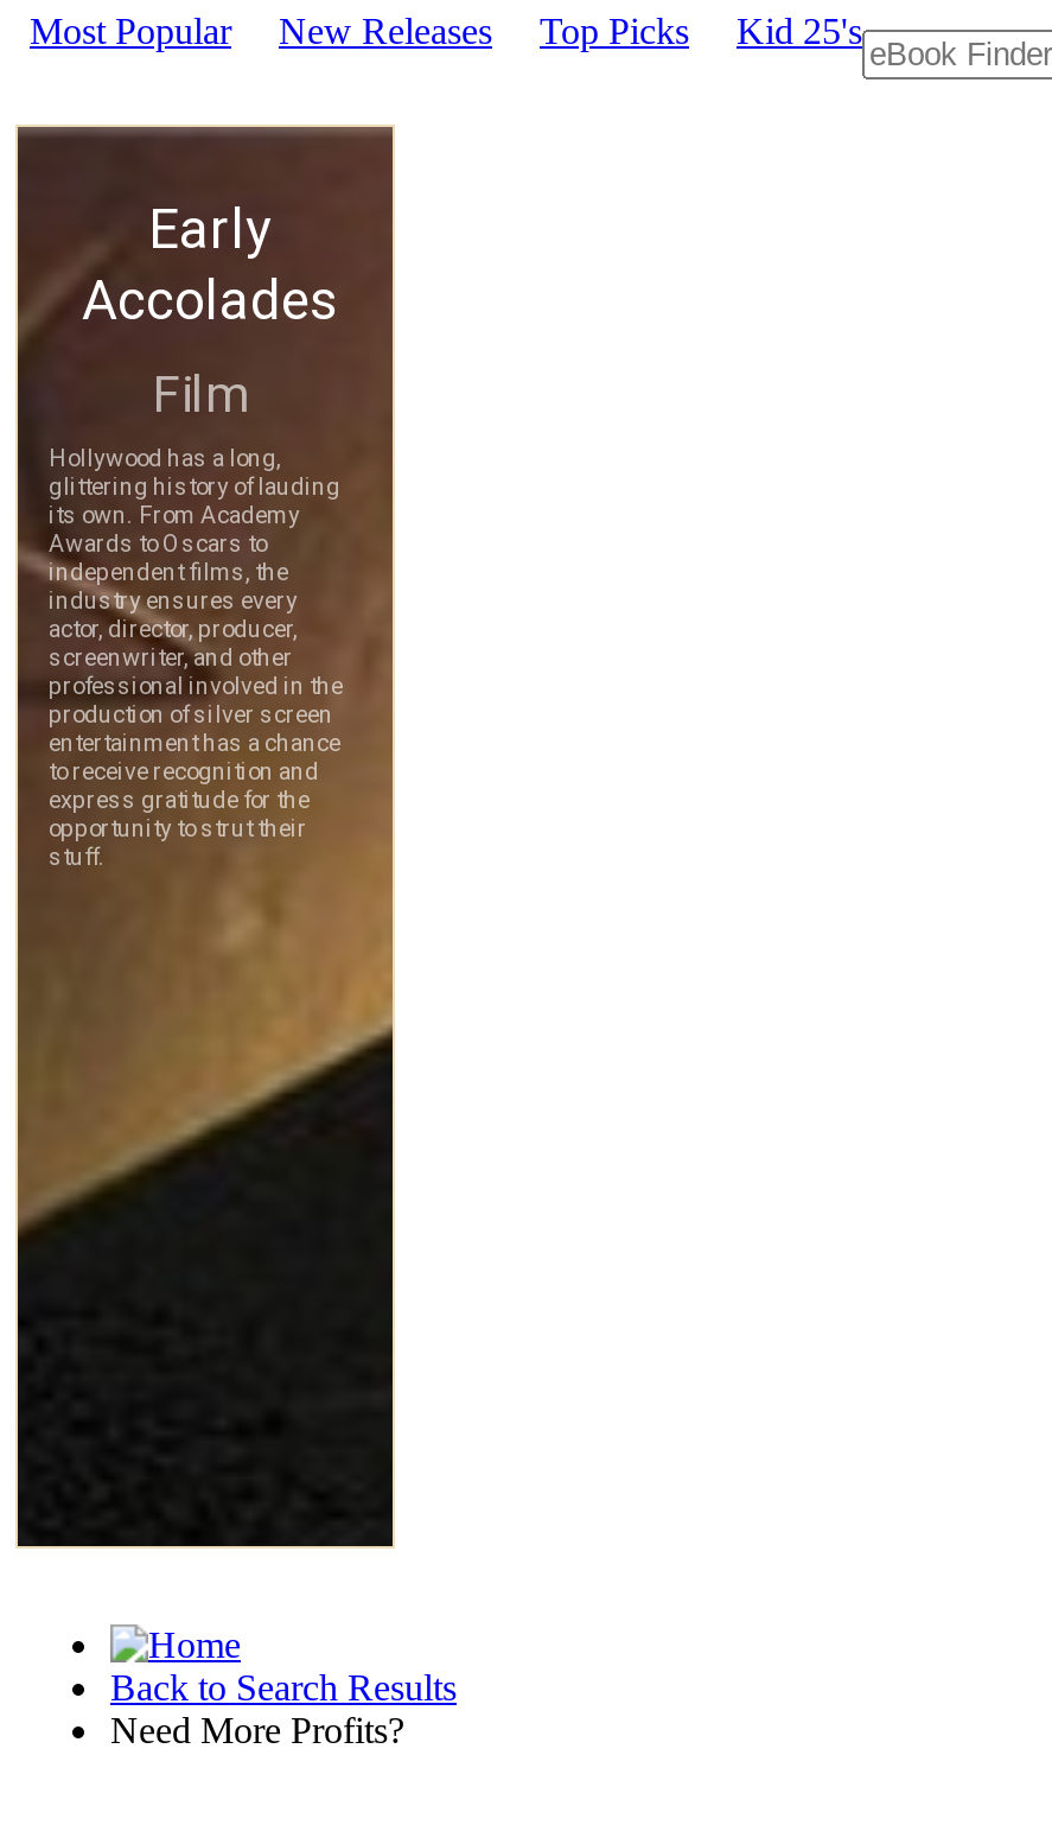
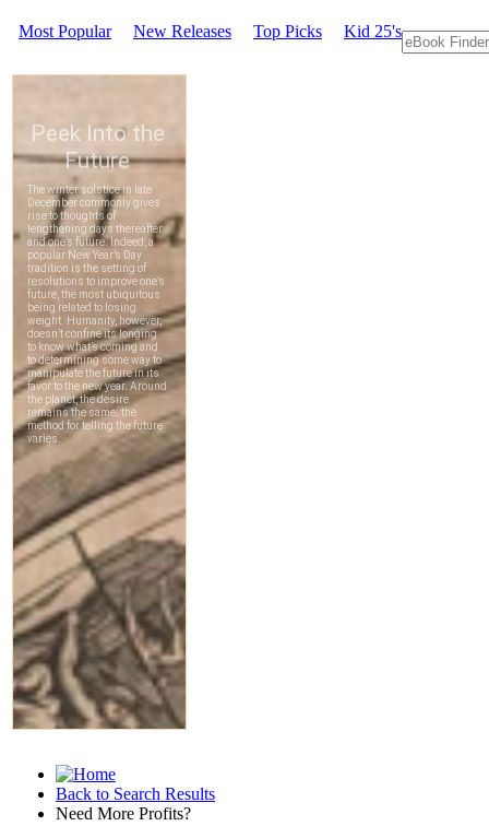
- [image]
+ [image]
